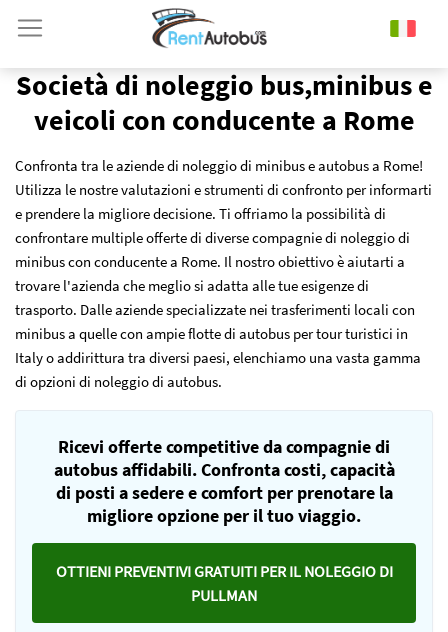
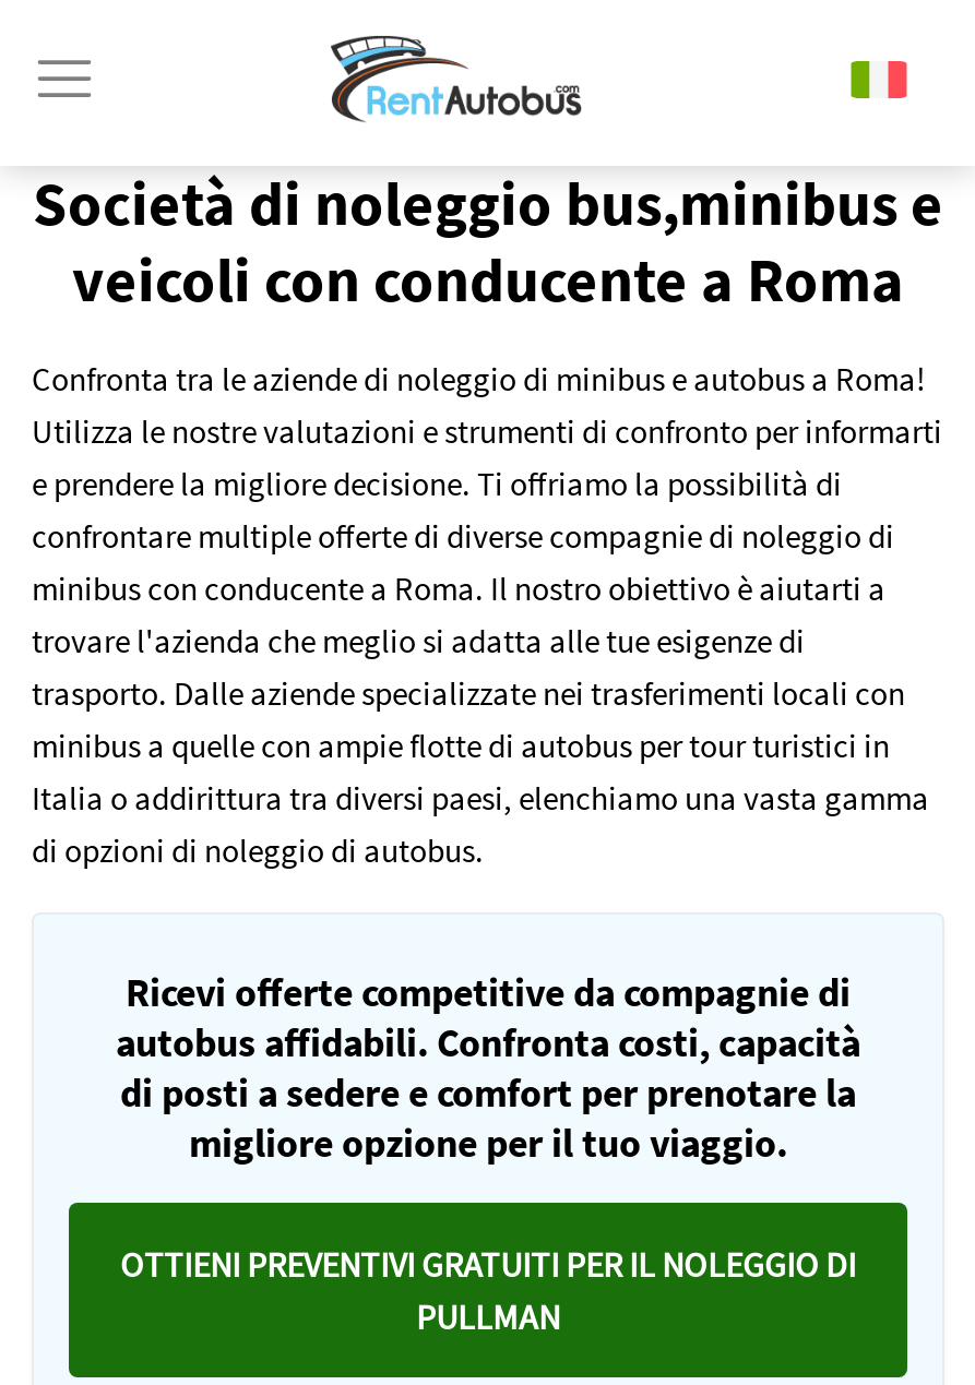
- veicoli con conducente a Rome
+ veicoli con conducente a Roma

- Confronta tra le aziende di noleggio di minibus e autobus a Rome!
+ Confronta tra le aziende di noleggio di minibus e autobus a Roma!

- minibus con conducente a Rome. Il nostro obiettivo è aiutarti a
+ minibus con conducente a Roma. Il nostro obiettivo è aiutarti a

- Italy o addirittura tra diversi paesi, elenchiamo una vasta gamma
+ Italia o addirittura tra diversi paesi, elenchiamo una vasta gamma
